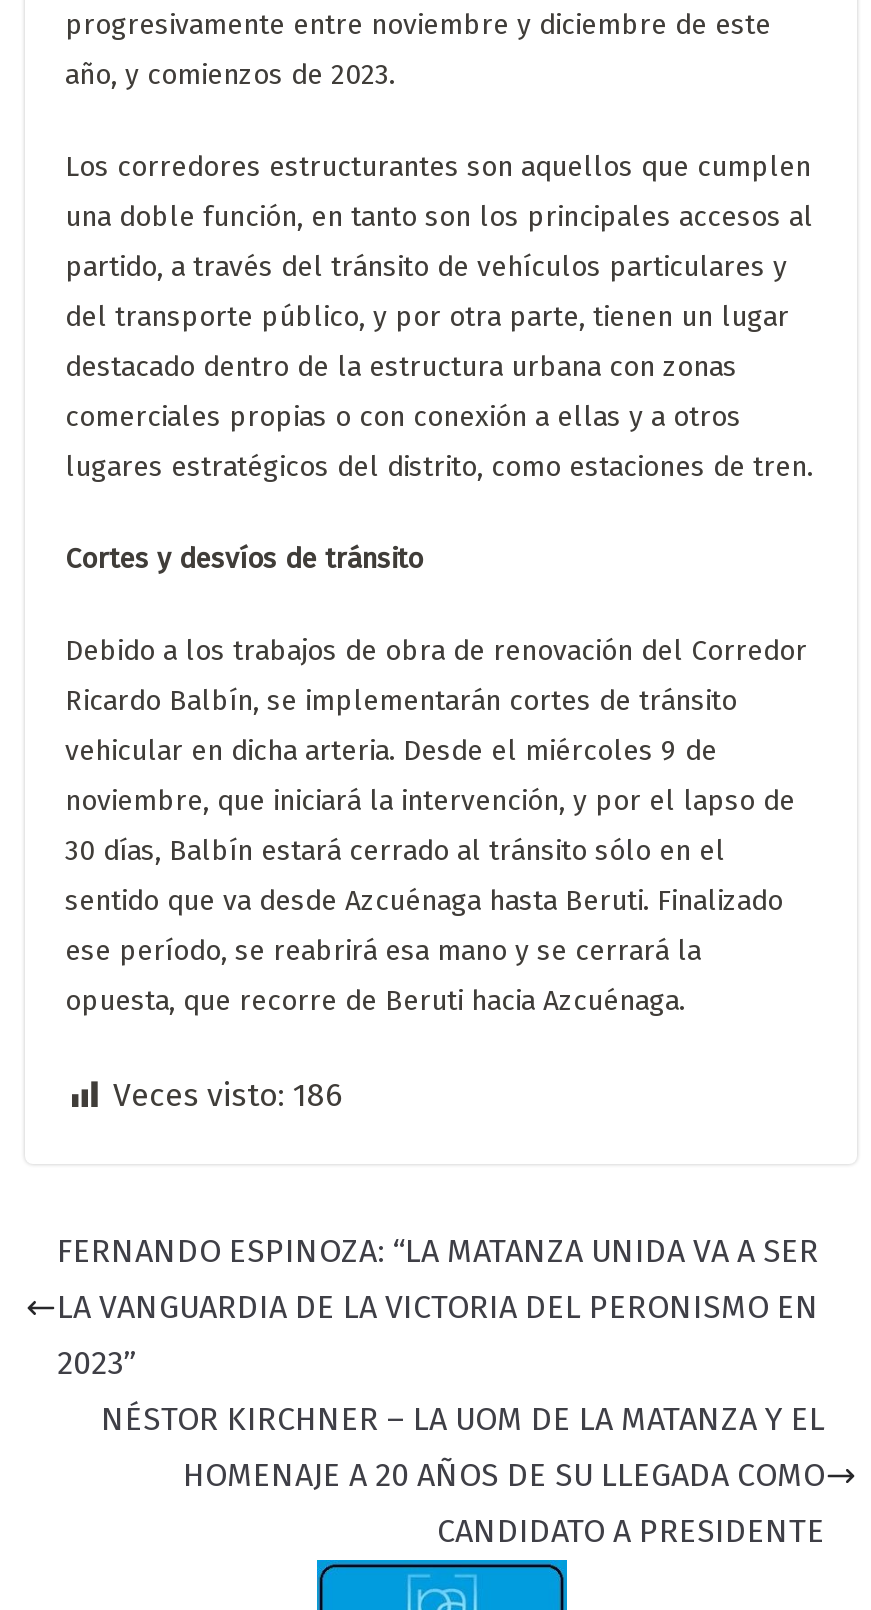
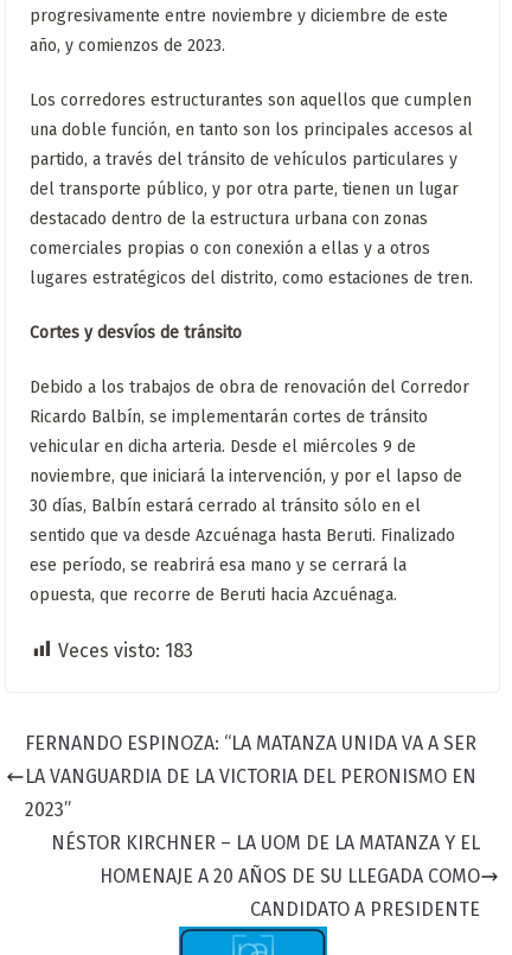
- Veces visto: 186
+ Veces visto: 183
